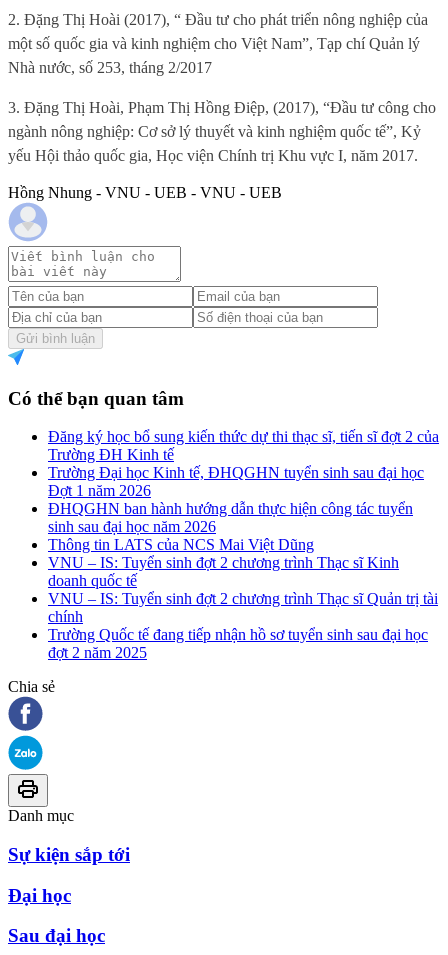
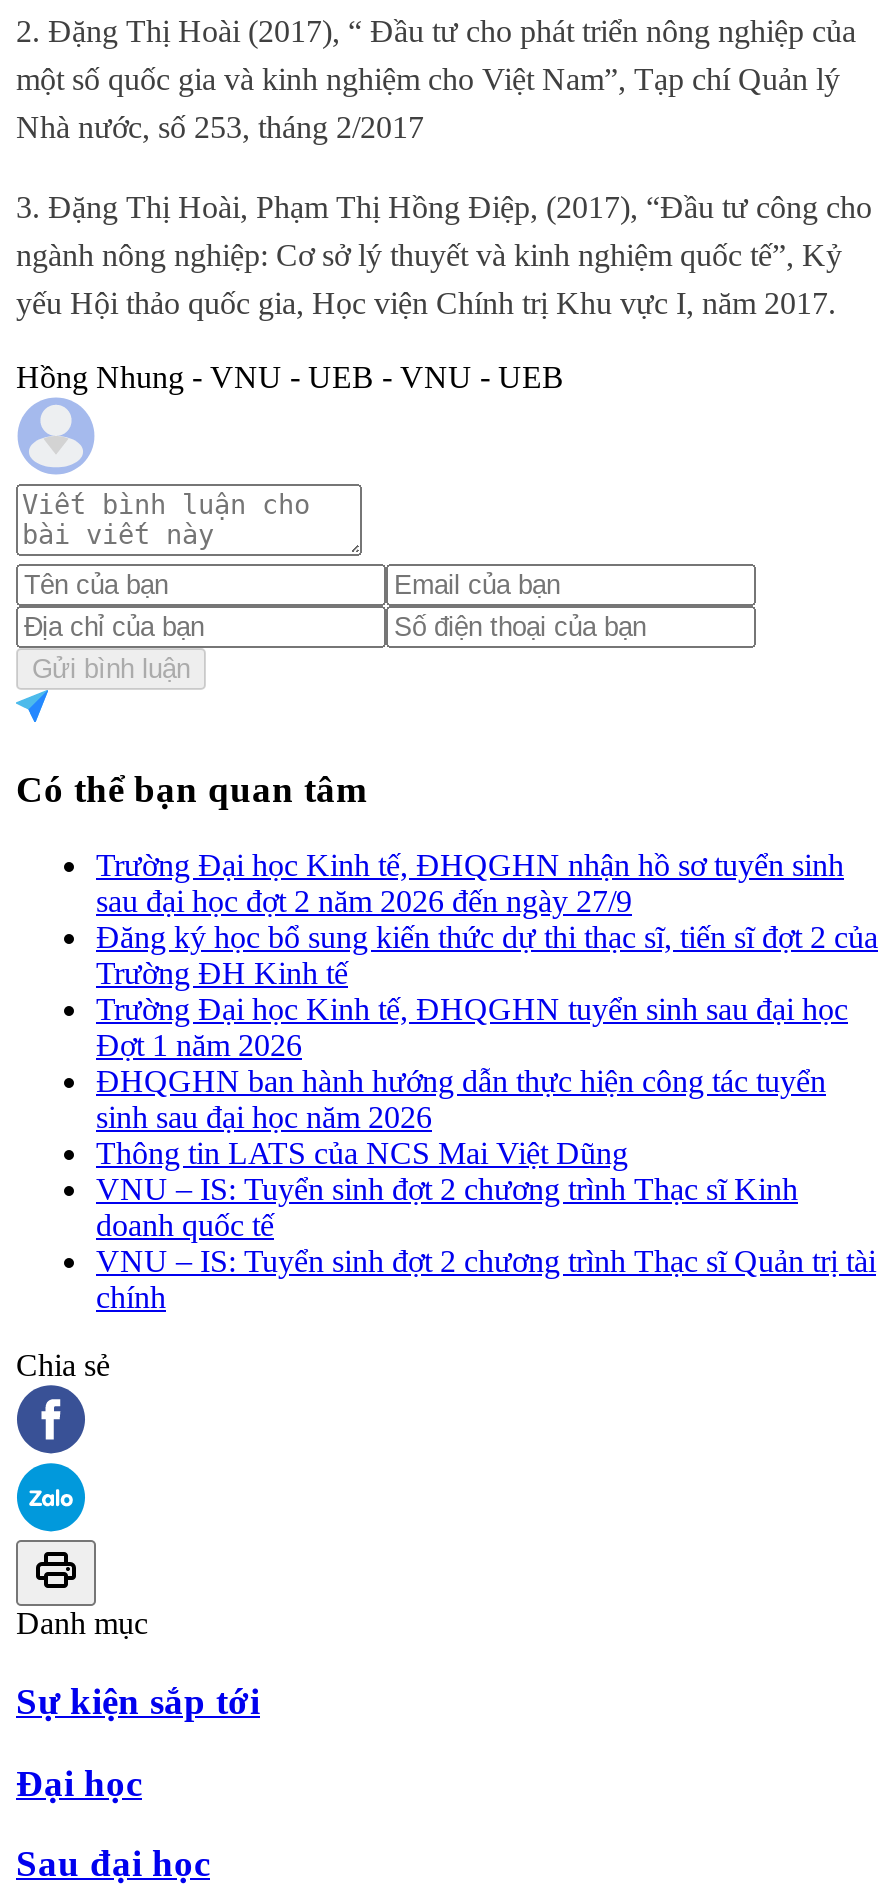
+ Trường Đại học Kinh tế, ĐHQGHN nhận hồ sơ tuyển sinh
+ sau đại học đợt 2 năm 2026 đến ngày 27/9

moved down: Đăng ký học bổ sung kiến thức dự thi thạc sĩ, tiến sĩ đợt 2 của | Trường ĐH Kinh tế | Trường Đại học Kinh tế, ĐHQGHN tuyển sinh sau đại học | ... | VNU – IS: Tuyển sinh đợt 2 chương trình Thạc sĩ Quản trị tài | chính

- Trường Quốc tế đang tiếp nhận hồ sơ tuyển sinh sau đại học
- đợt 2 năm 2025
